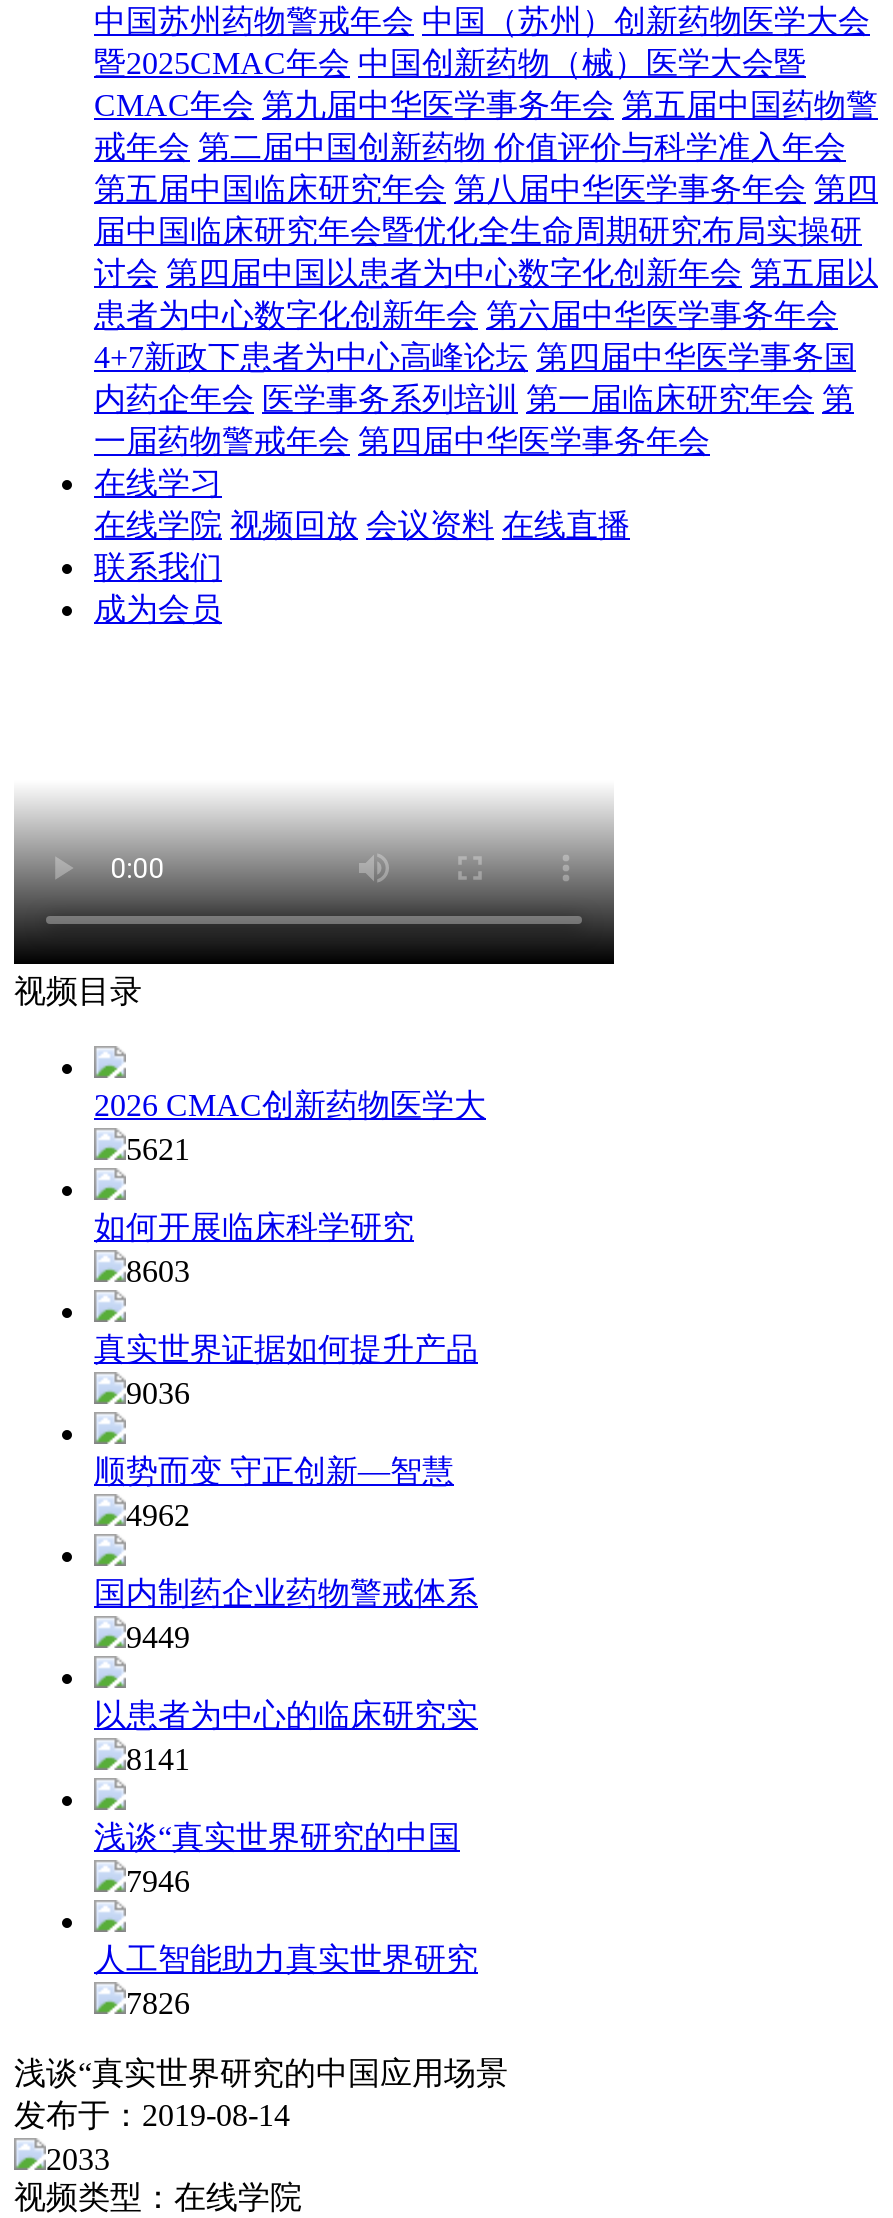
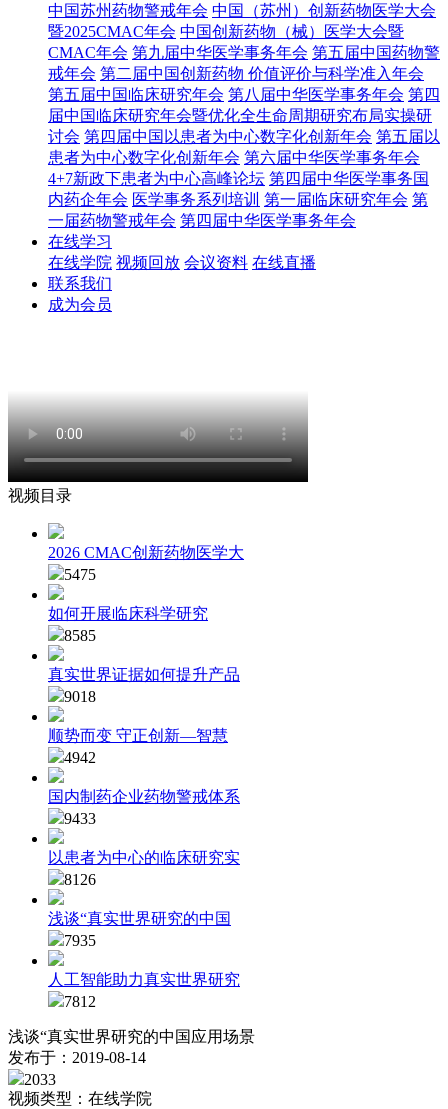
- 5621
+ 5475

- 8603
+ 8585

- 9036
+ 9018

- 4962
+ 4942

- 9449
+ 9433

- 8141
+ 8126

- 7946
+ 7935

- 7826
+ 7812
